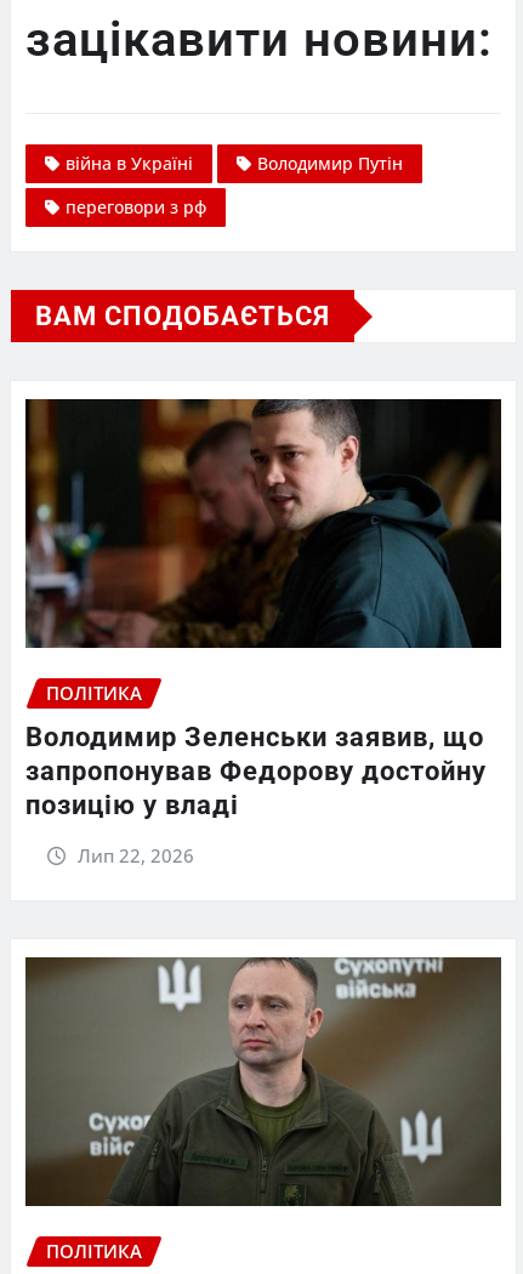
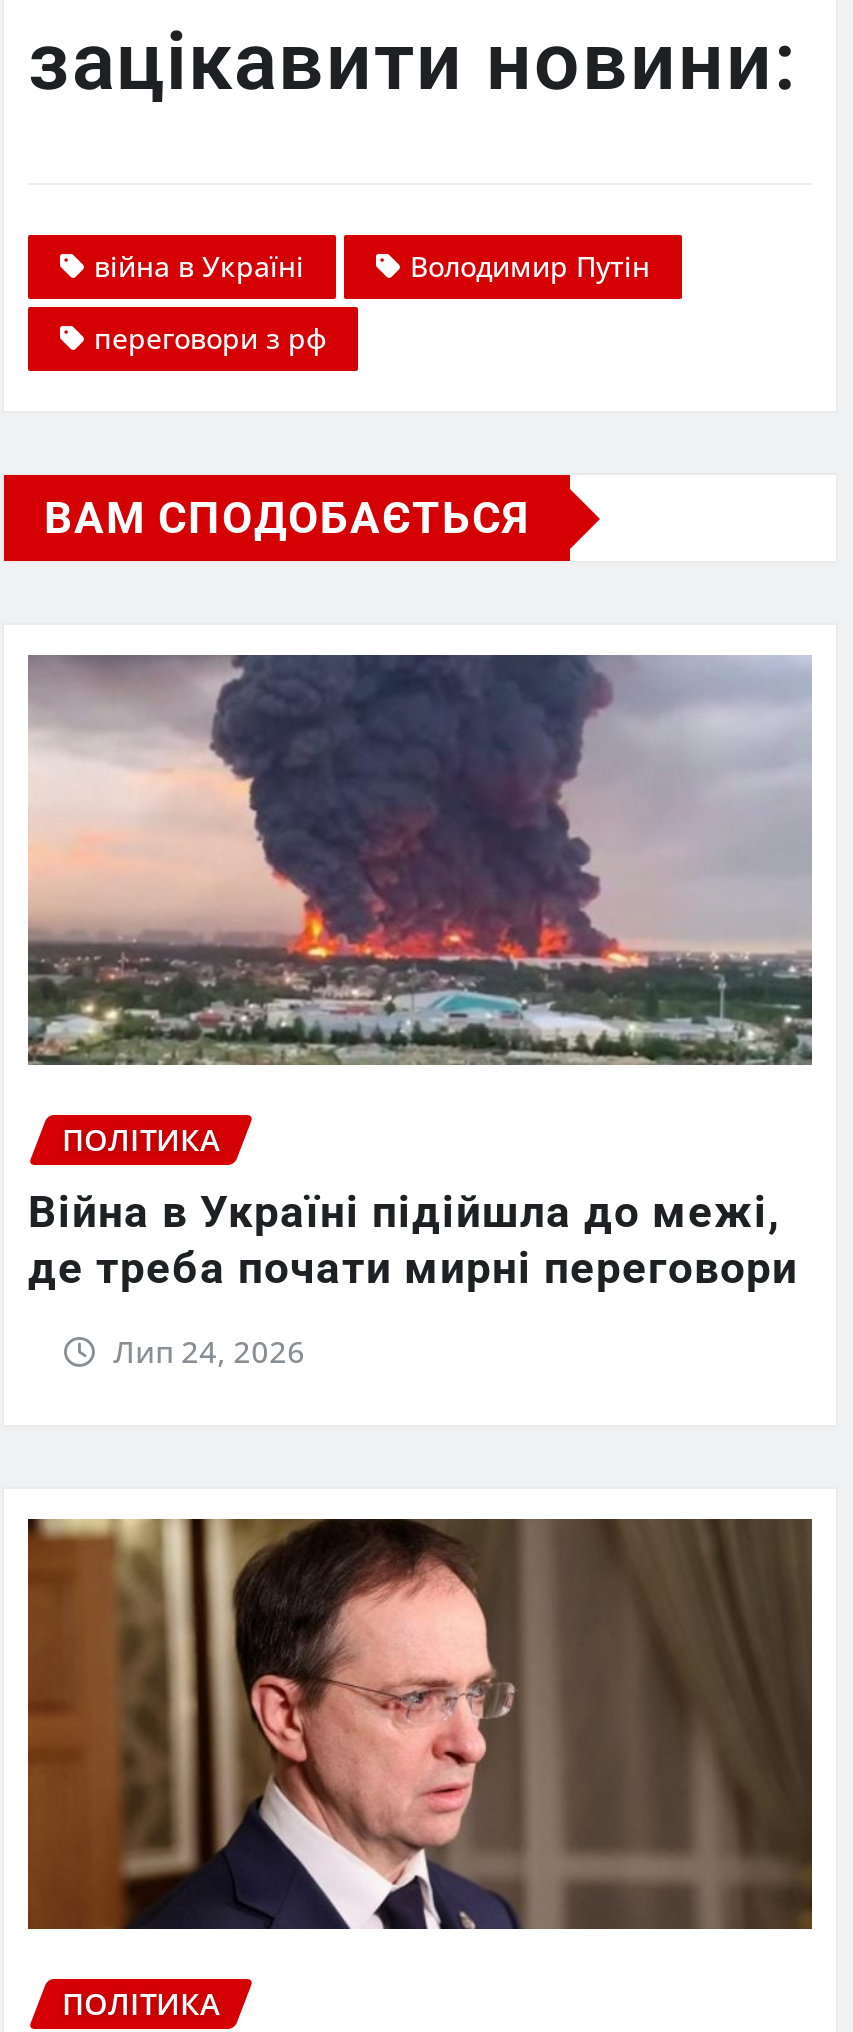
- [image]
+ [image]

- Володимир Зеленськи заявив, що
- запропонував Федорову достойну
- позицію у владі
+ Війна в Україні підійшла до межі,
+ де треба почати мирні переговори

- Лип 22, 2026
+ Лип 24, 2026

- [image]
+ [image]
